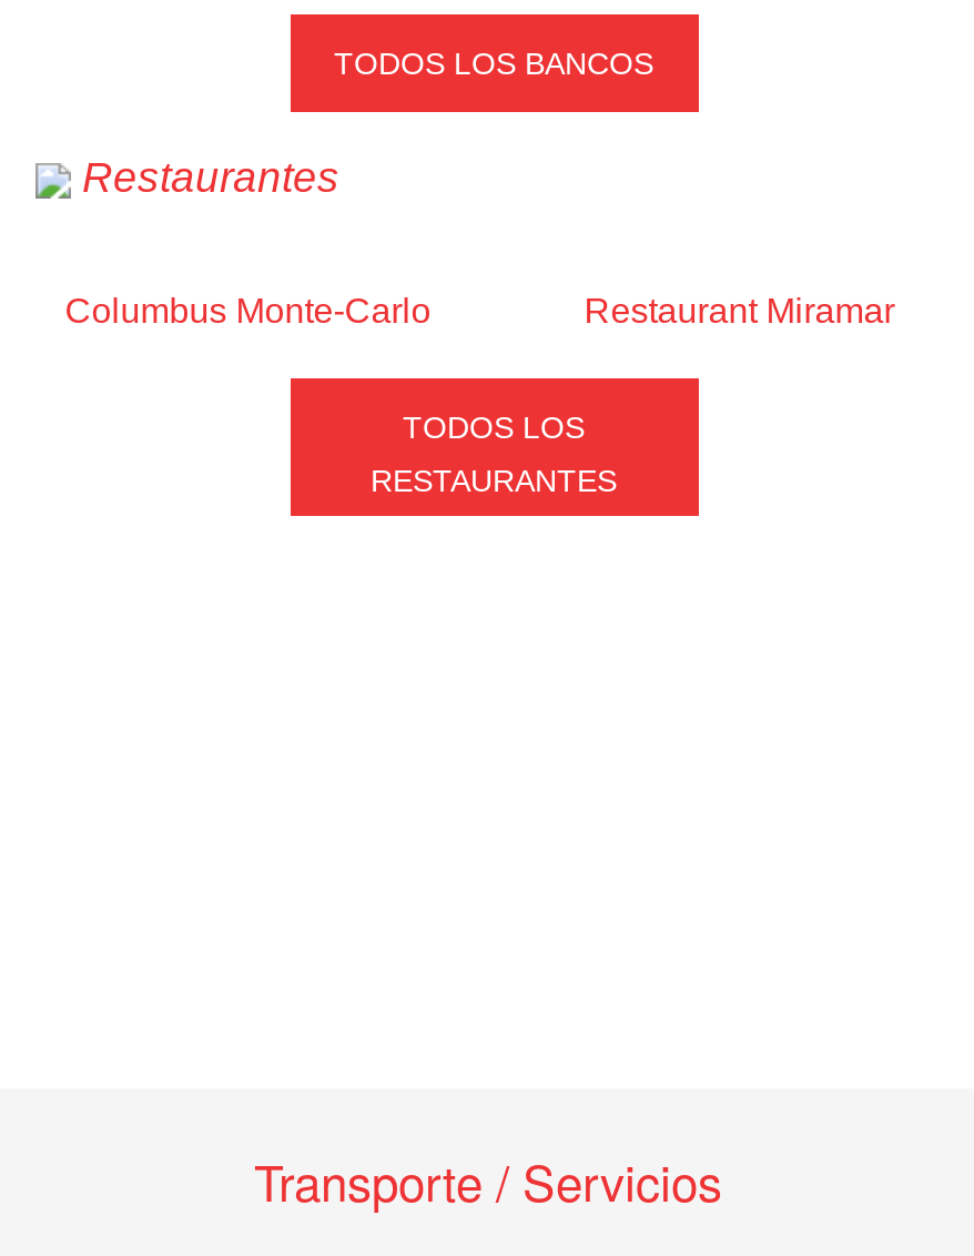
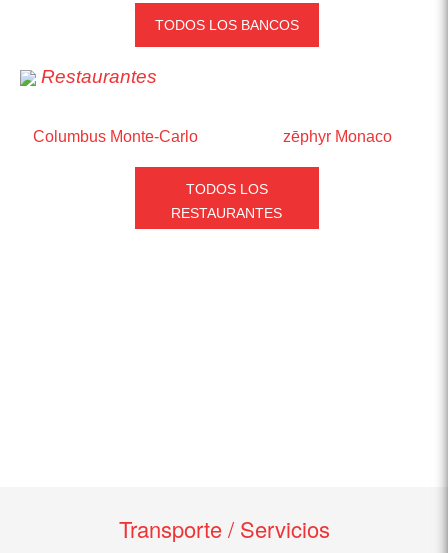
- Restaurant Miramar
+ zēphyr Monaco
